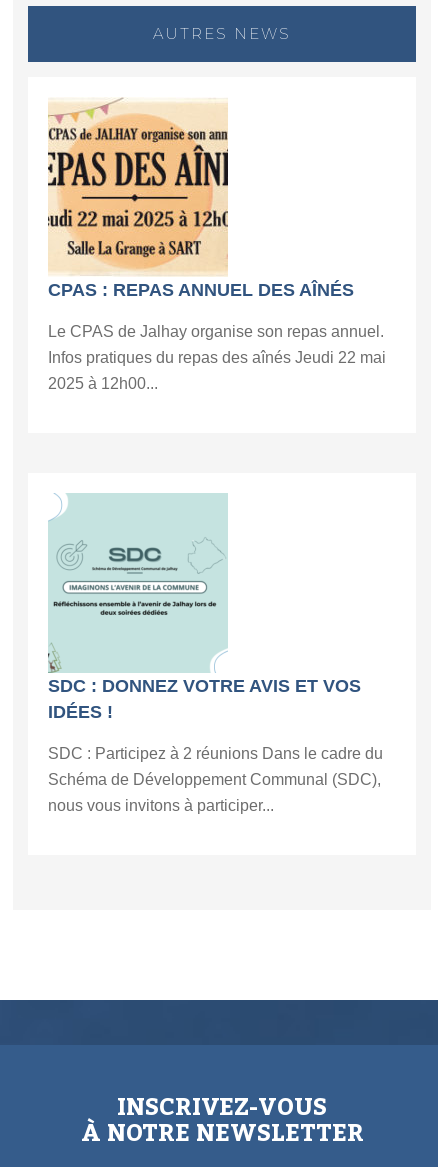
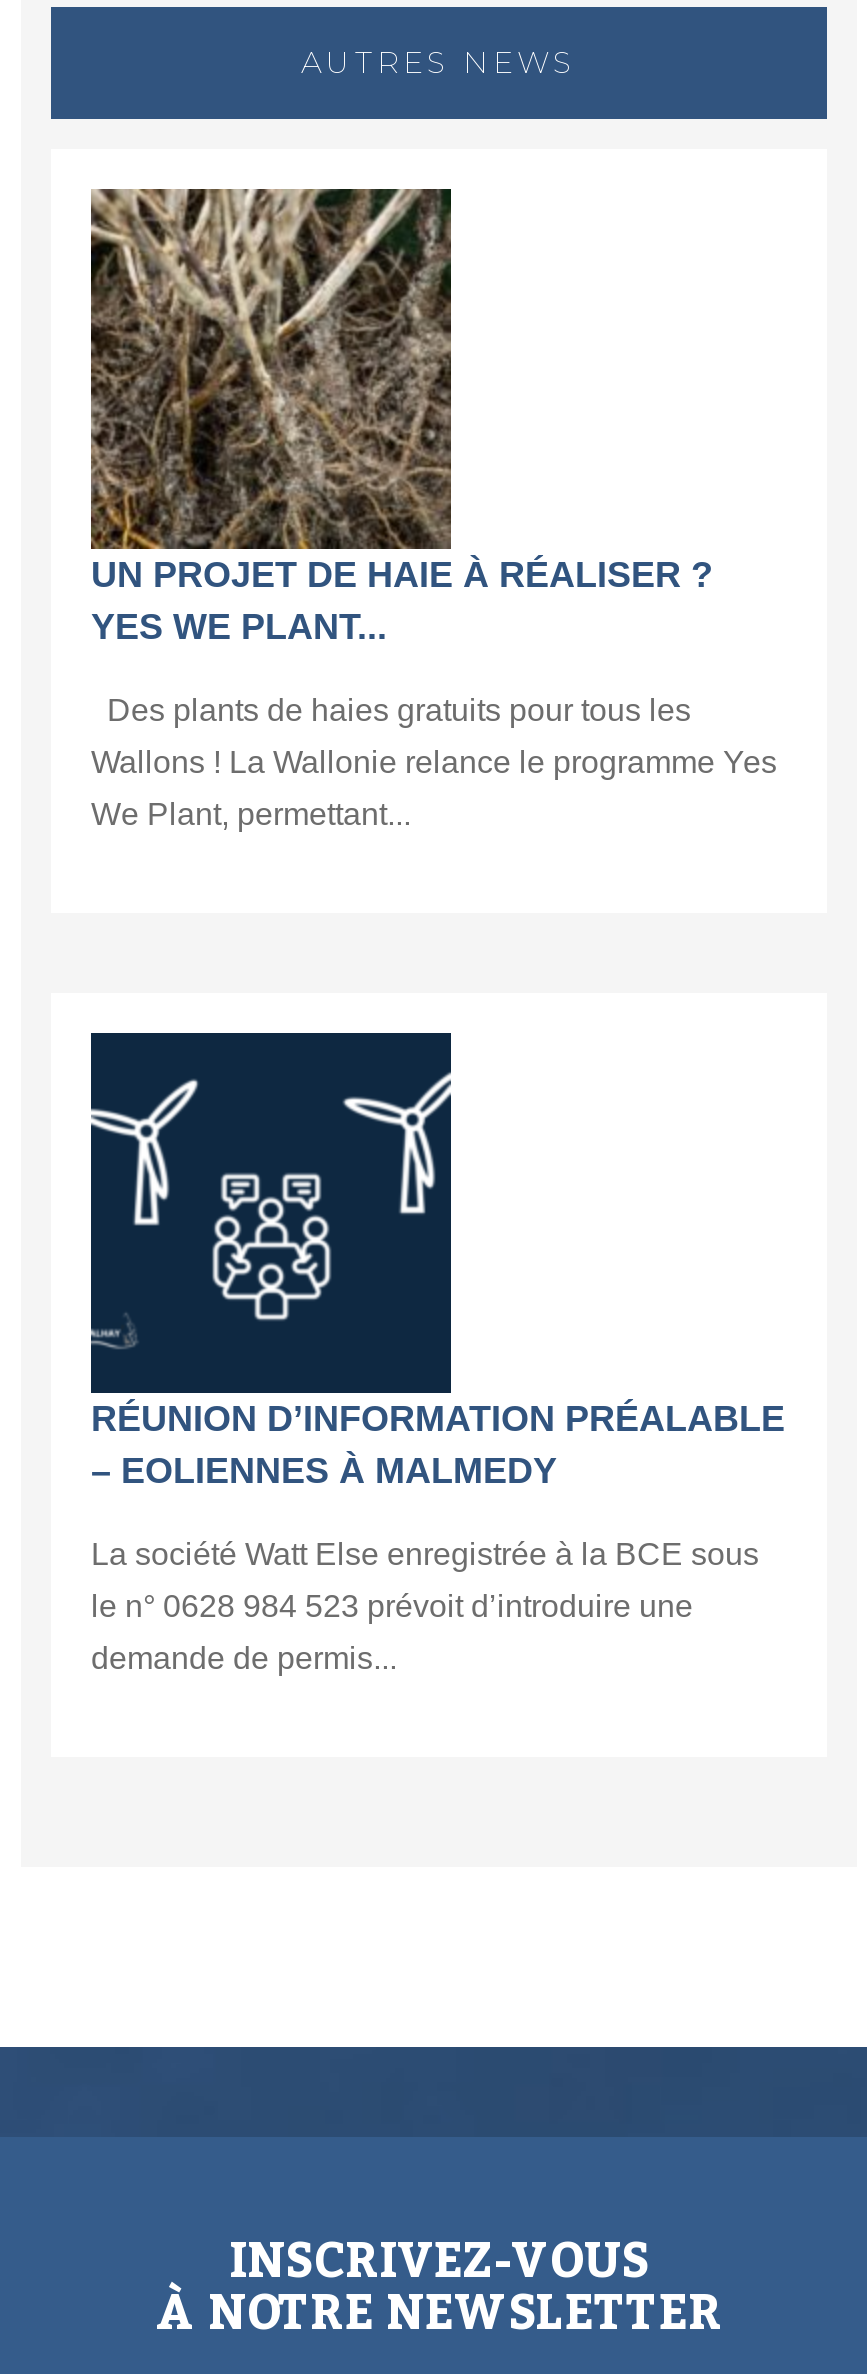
- [image]
- CPAS : REPAS ANNUEL DES AÎNÉS
+ [image]
+ UN PROJET DE HAIE À RÉALISER ?
+ YES WE PLANT...

- Le CPAS de Jalhay organise son repas annuel.
+ Des plants de haies gratuits pour tous les

- Infos pratiques du repas des aînés Jeudi 22 mai
+ Wallons ! La Wallonie relance le programme Yes

- 2025 à 12h00...
+ We Plant, permettant...

- [image]
- SDC : DONNEZ VOTRE AVIS ET VOS
- IDÉES !
+ [image]
+ RÉUNION D’INFORMATION PRÉALABLE
+ – EOLIENNES À MALMEDY

- SDC : Participez à 2 réunions Dans le cadre du
+ La société Watt Else enregistrée à la BCE sous

- Schéma de Développement Communal (SDC),
+ le n° 0628 984 523 prévoit d’introduire une

- nous vous invitons à participer...
+ demande de permis...
